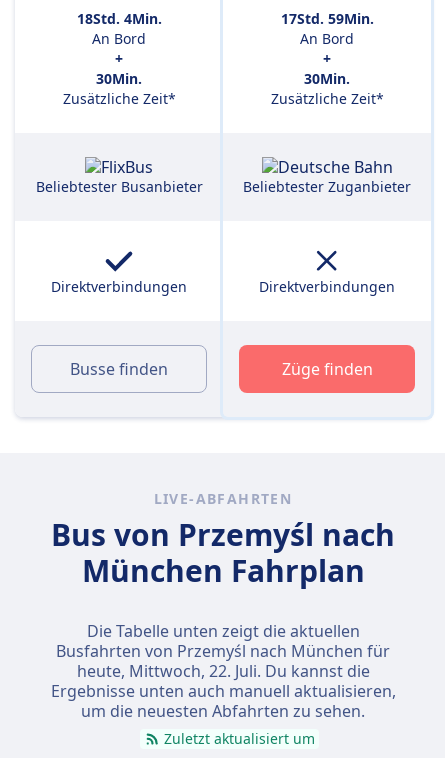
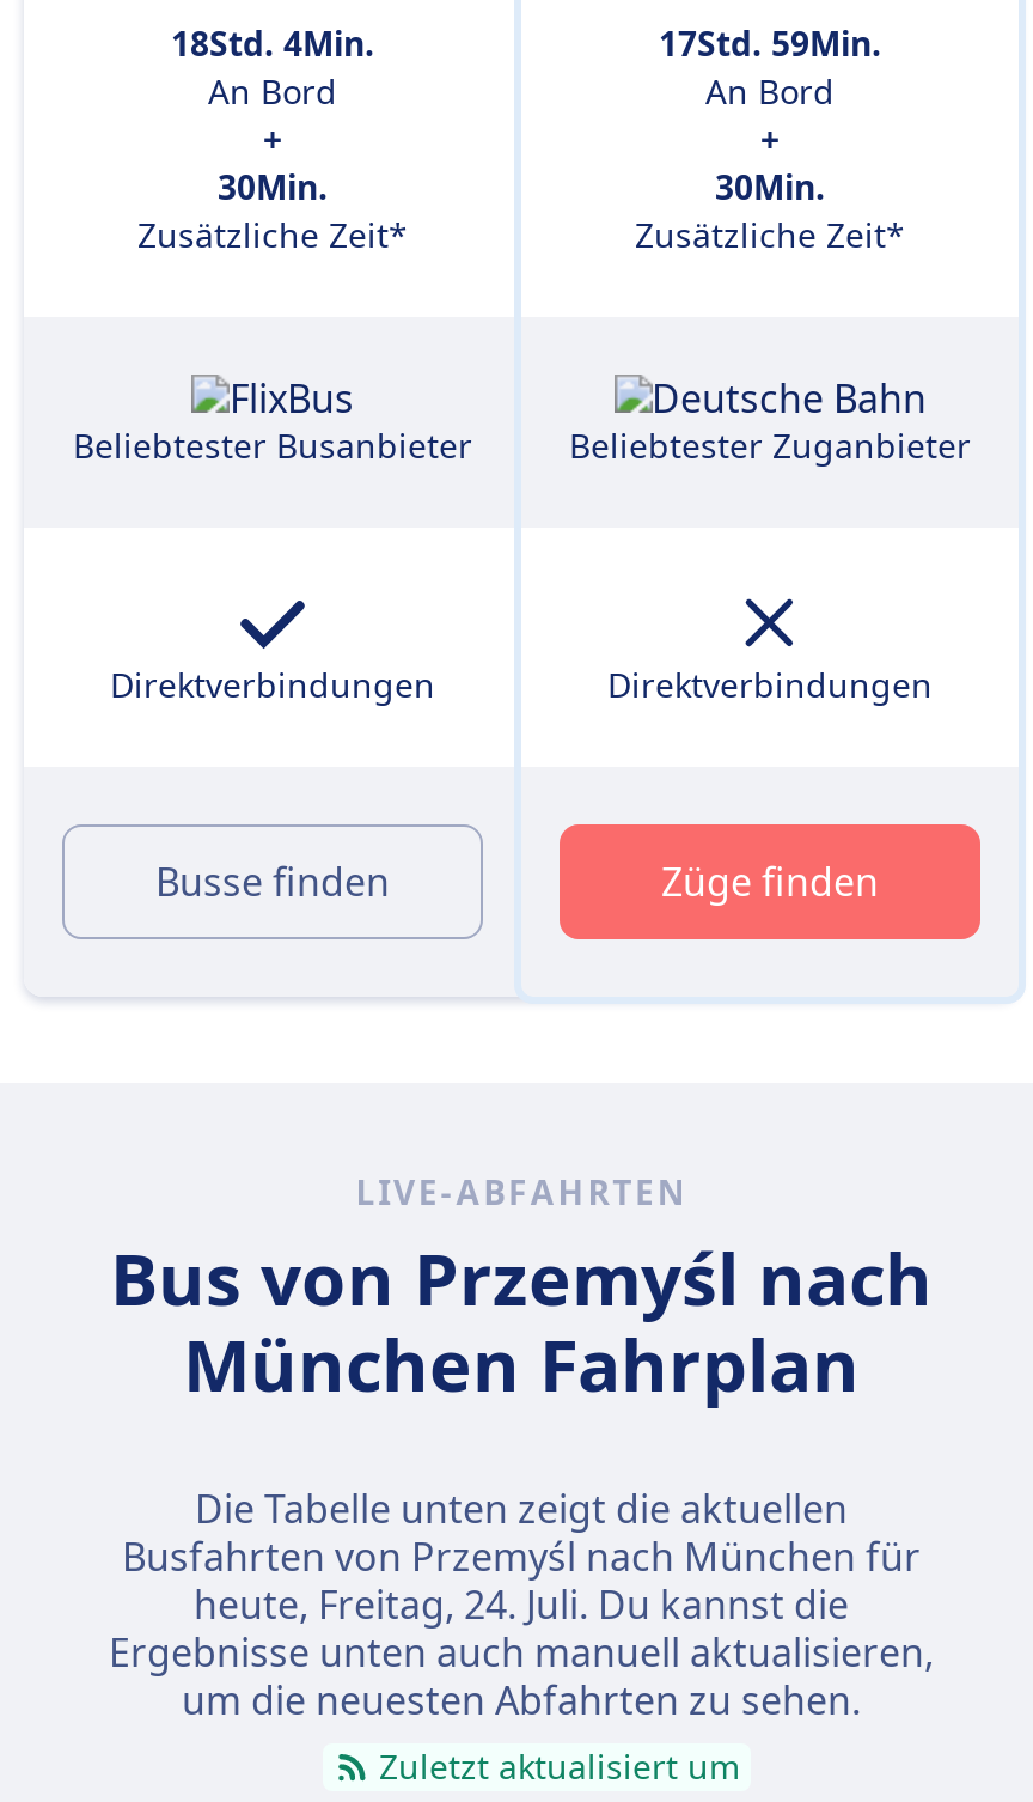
- heute, Mittwoch, 22. Juli. Du kannst die
+ heute, Freitag, 24. Juli. Du kannst die
